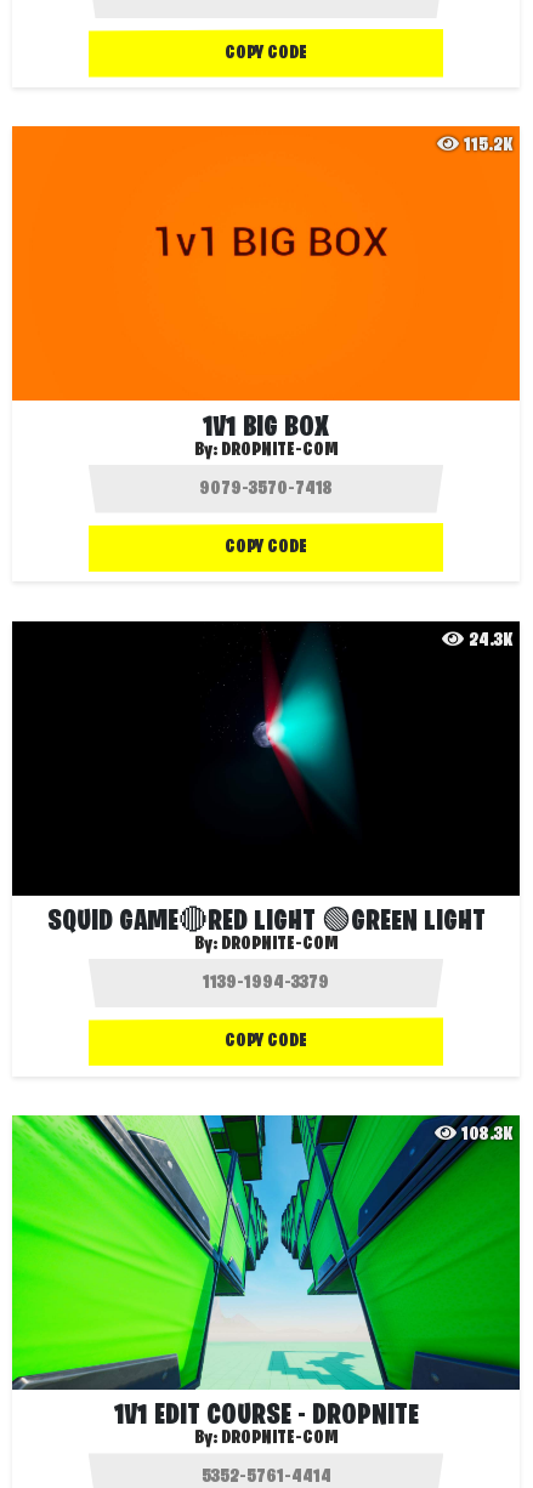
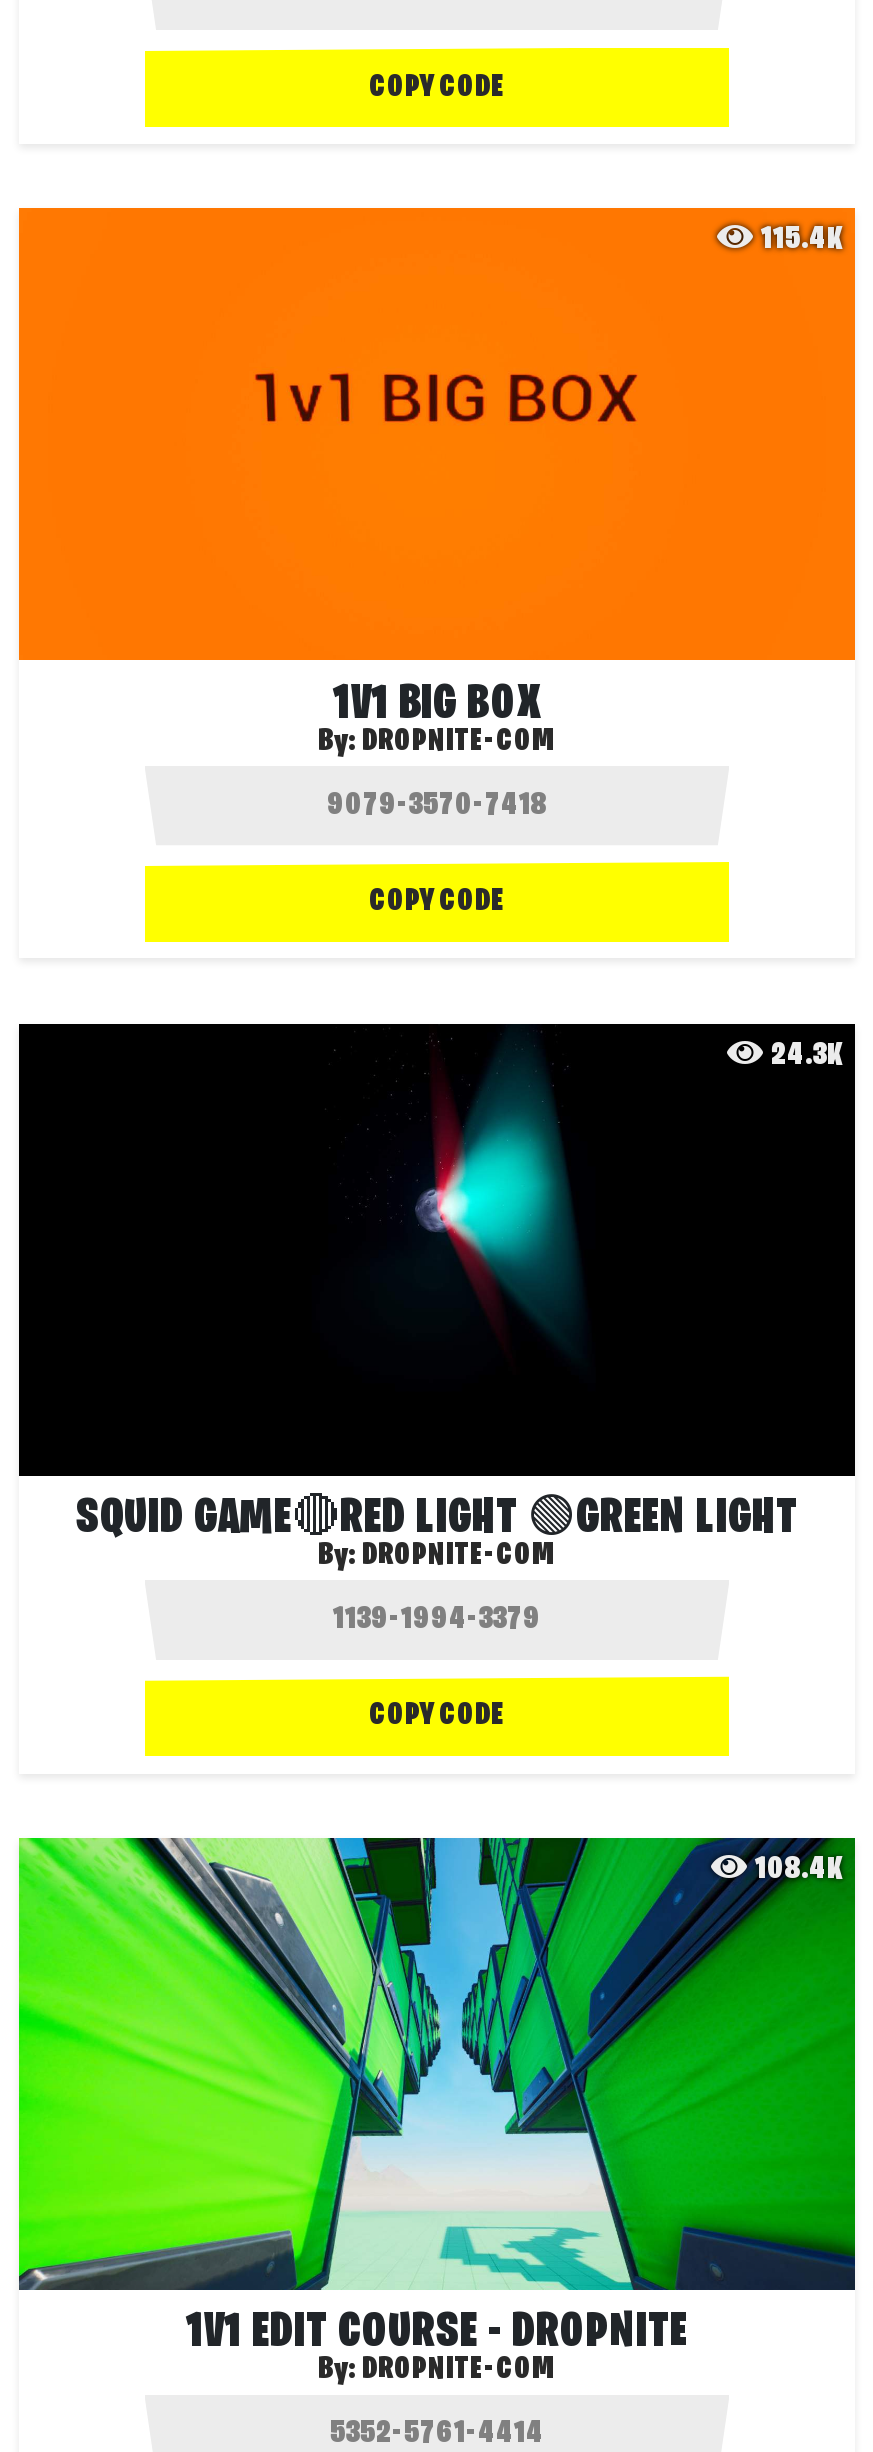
- 115.2K
+ 115.4K

- 108.3K
+ 108.4K
